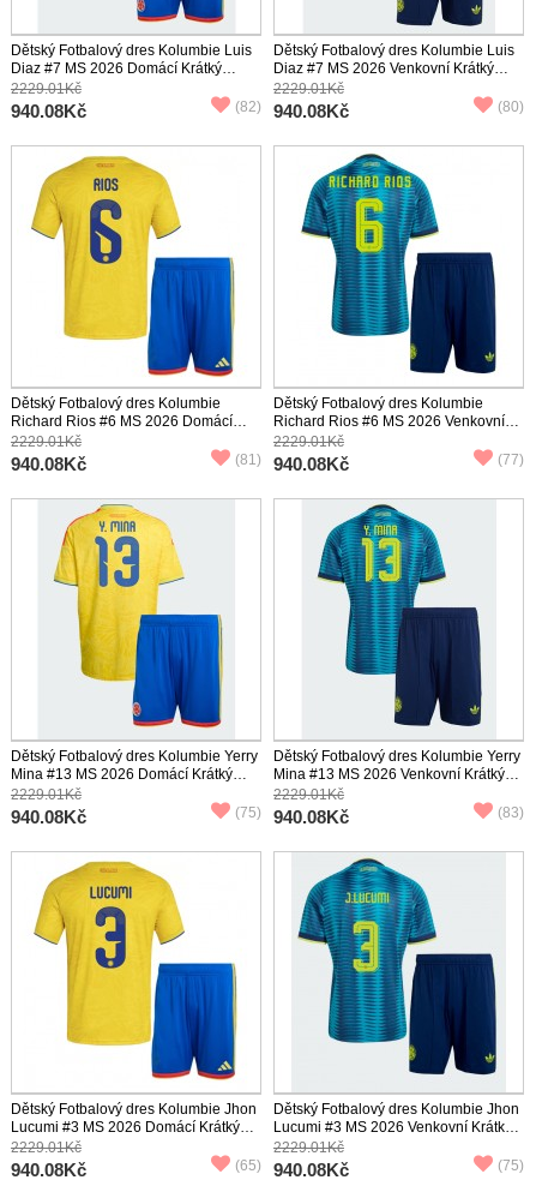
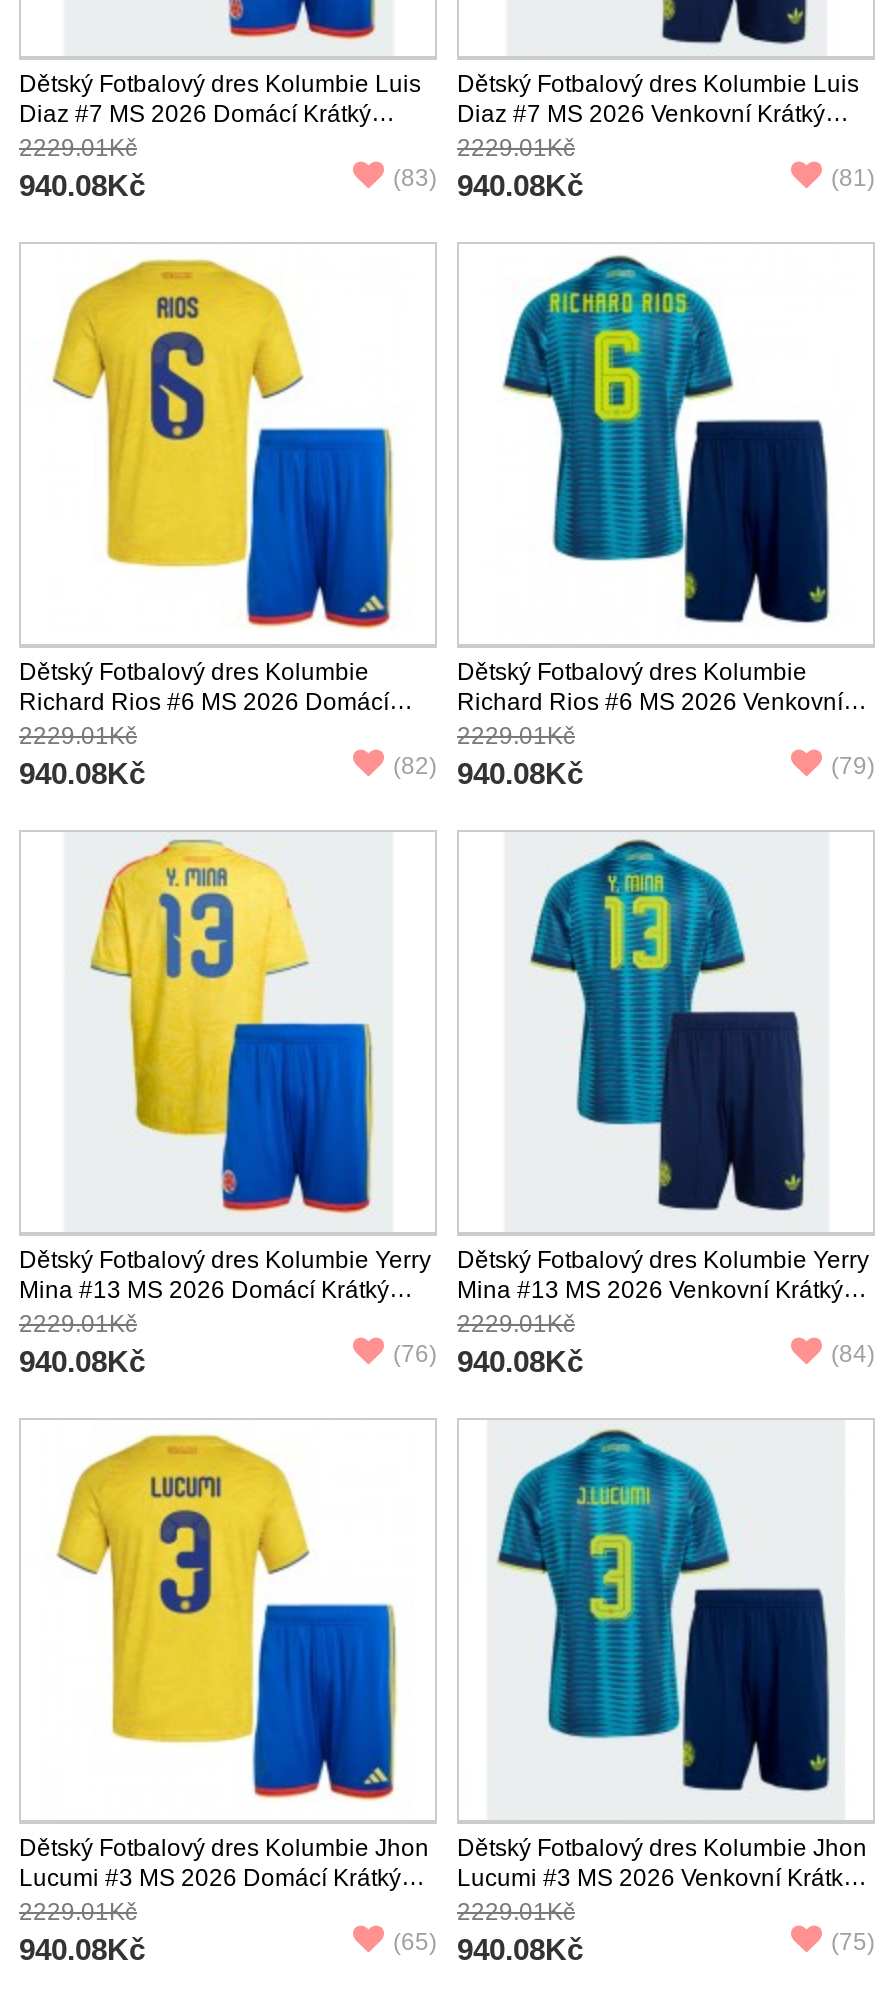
- (82) 940.08Kč
+ (83) 940.08Kč

- (80)
+ (81)

- (81) 940.08Kč
+ (82) 940.08Kč

- (77)
+ (79)

- (75) 940.08Kč
+ (76) 940.08Kč

- (83)
+ (84)
